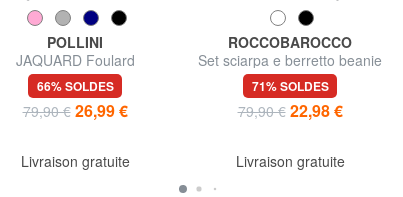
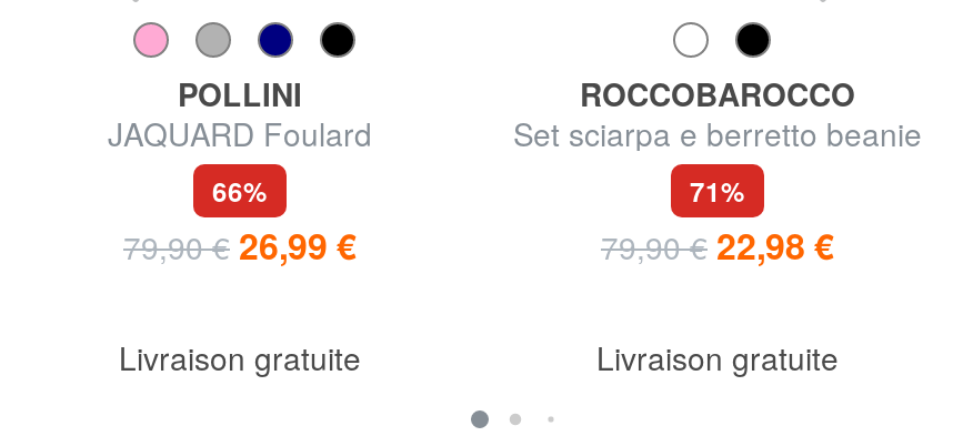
- 66% SOLDES
+ 66%

- 71% SOLDES
+ 71%
